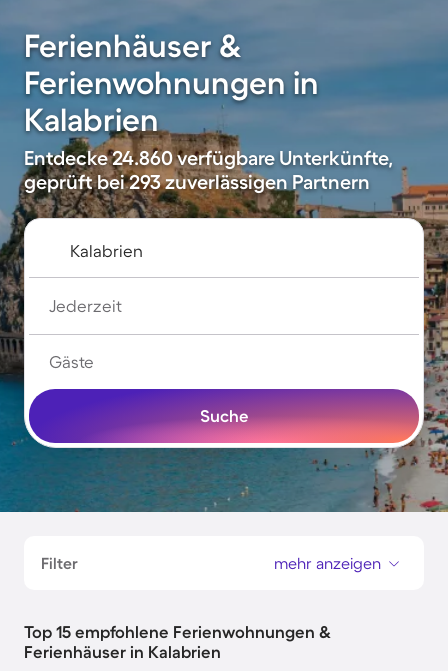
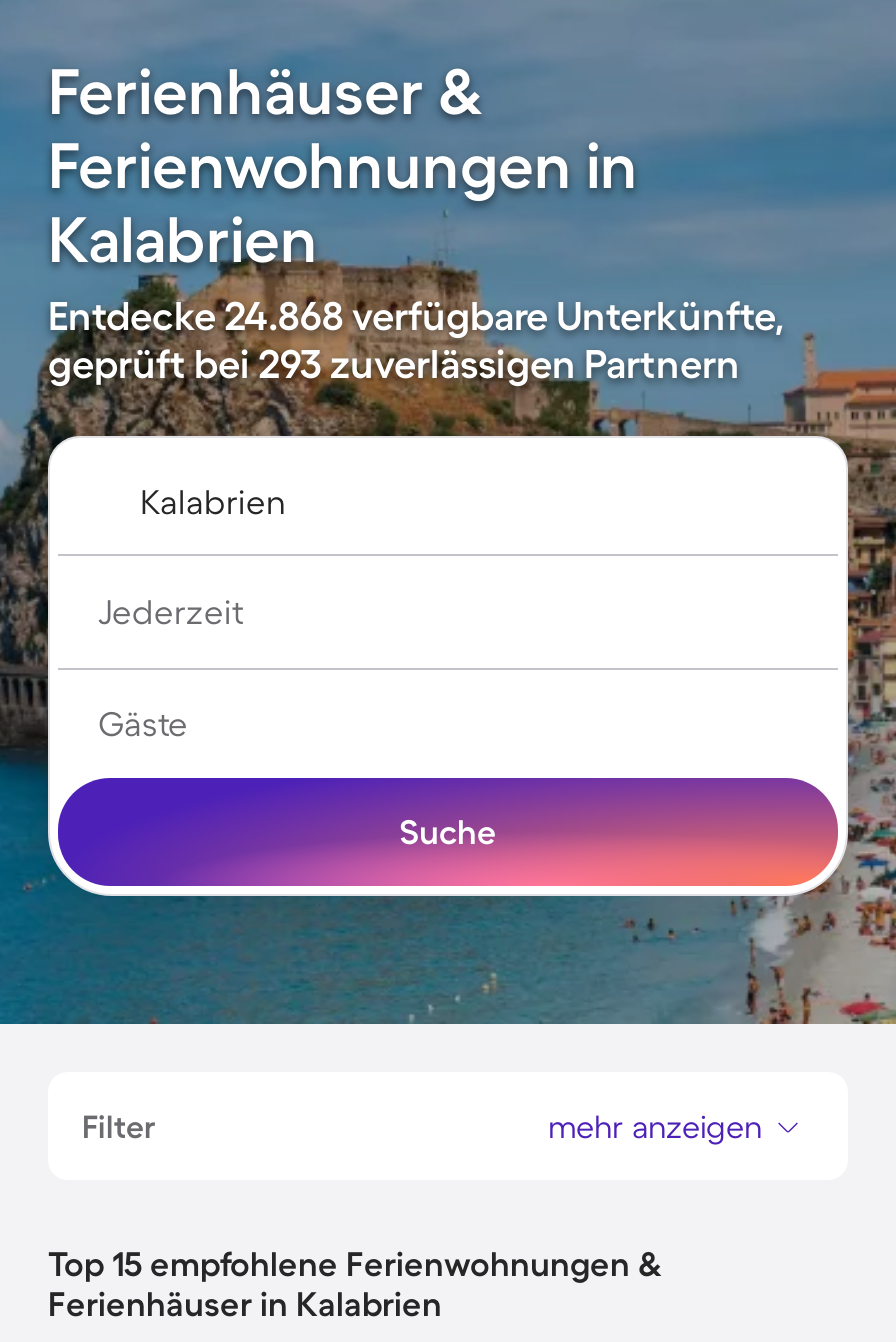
- Entdecke 24.860 verfügbare Unterkünfte,
+ Entdecke 24.868 verfügbare Unterkünfte,
